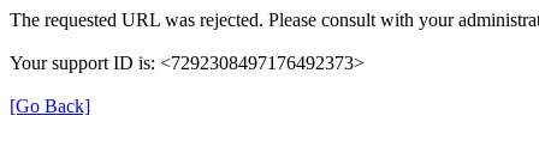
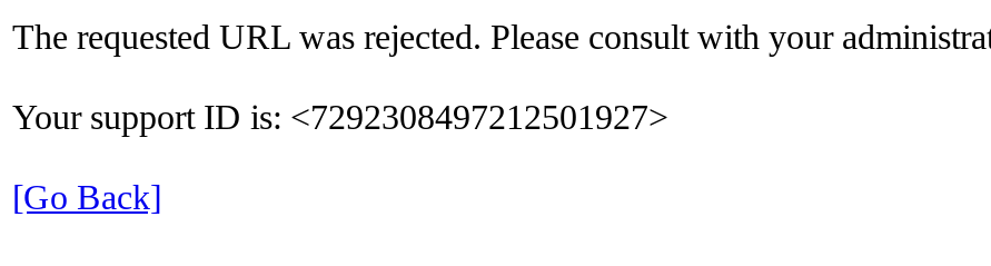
- Your support ID is: <7292308497176492373>
+ Your support ID is: <7292308497212501927>
